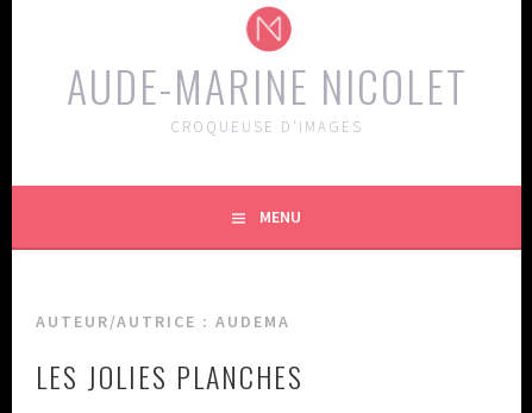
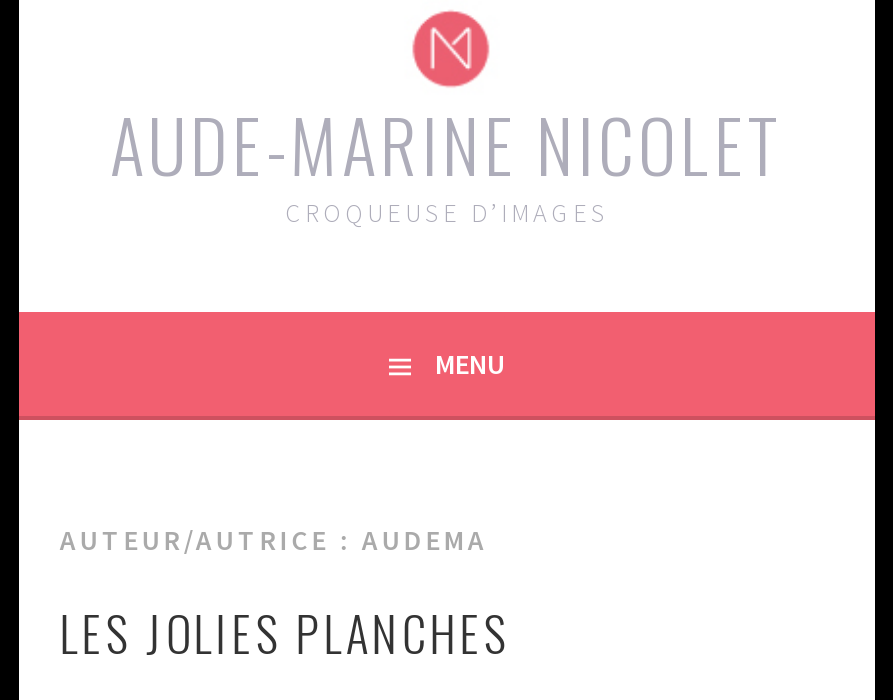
- CROQUEUSE D'IMAGES
+ CROQUEUSE D’IMAGES
